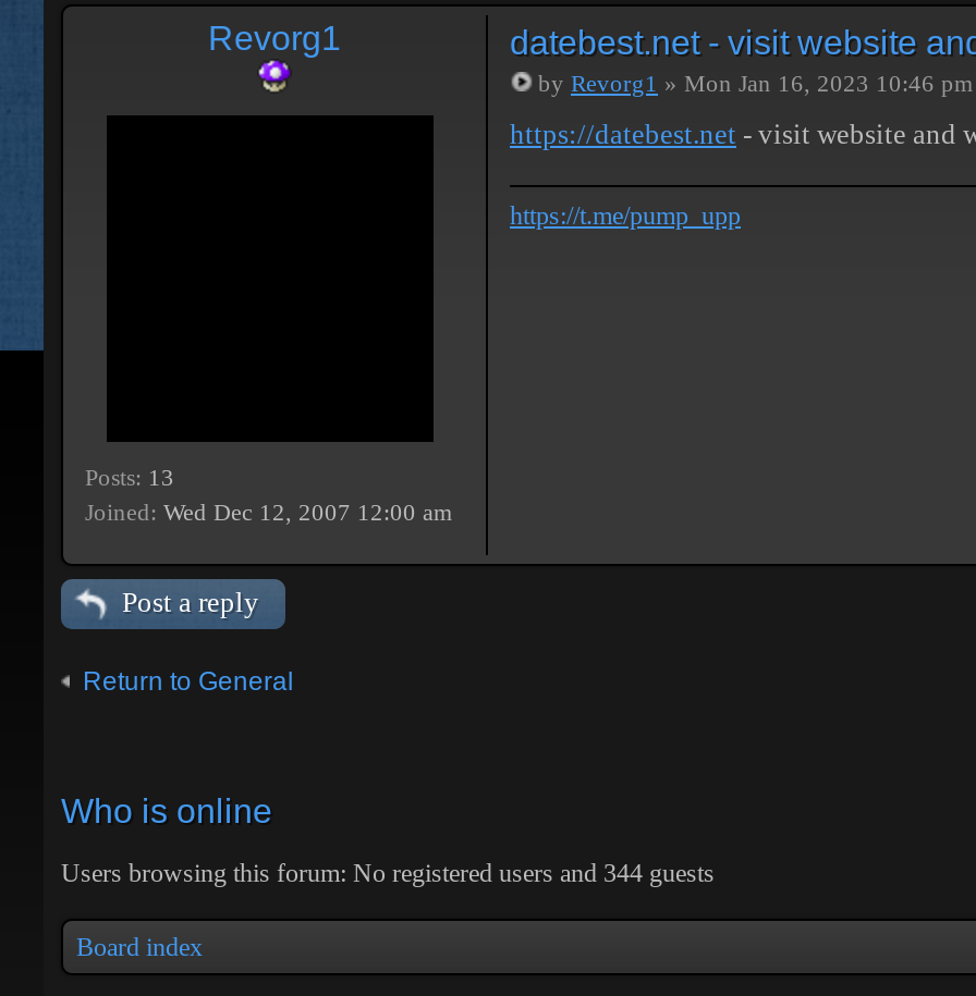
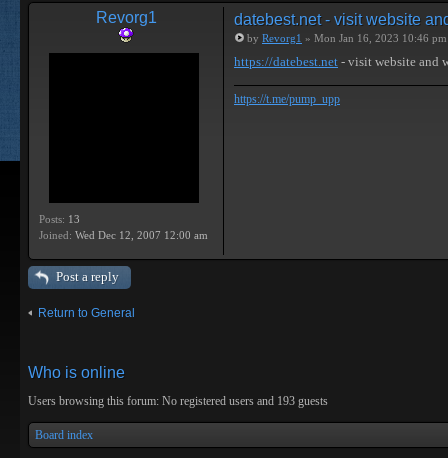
- Users browsing this forum: No registered users and 344 guests
+ Users browsing this forum: No registered users and 193 guests
